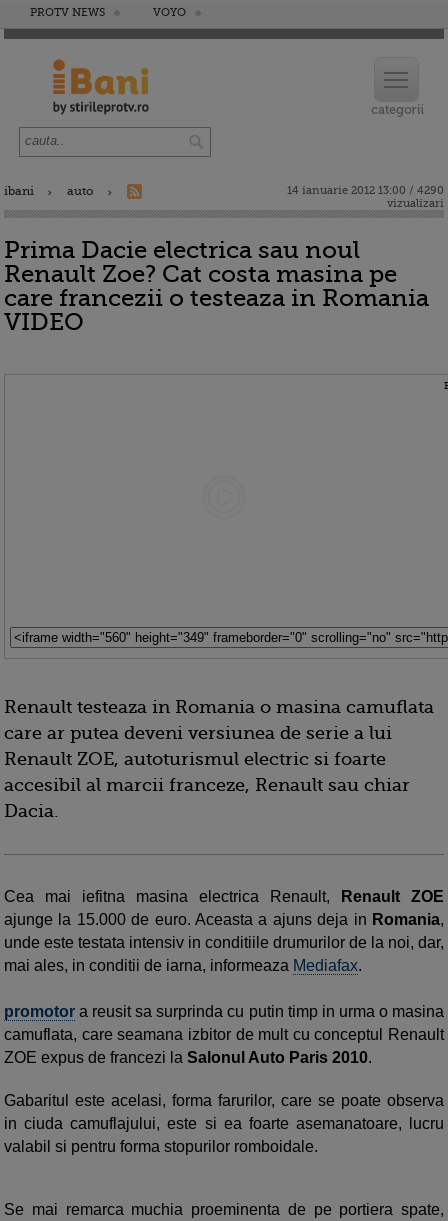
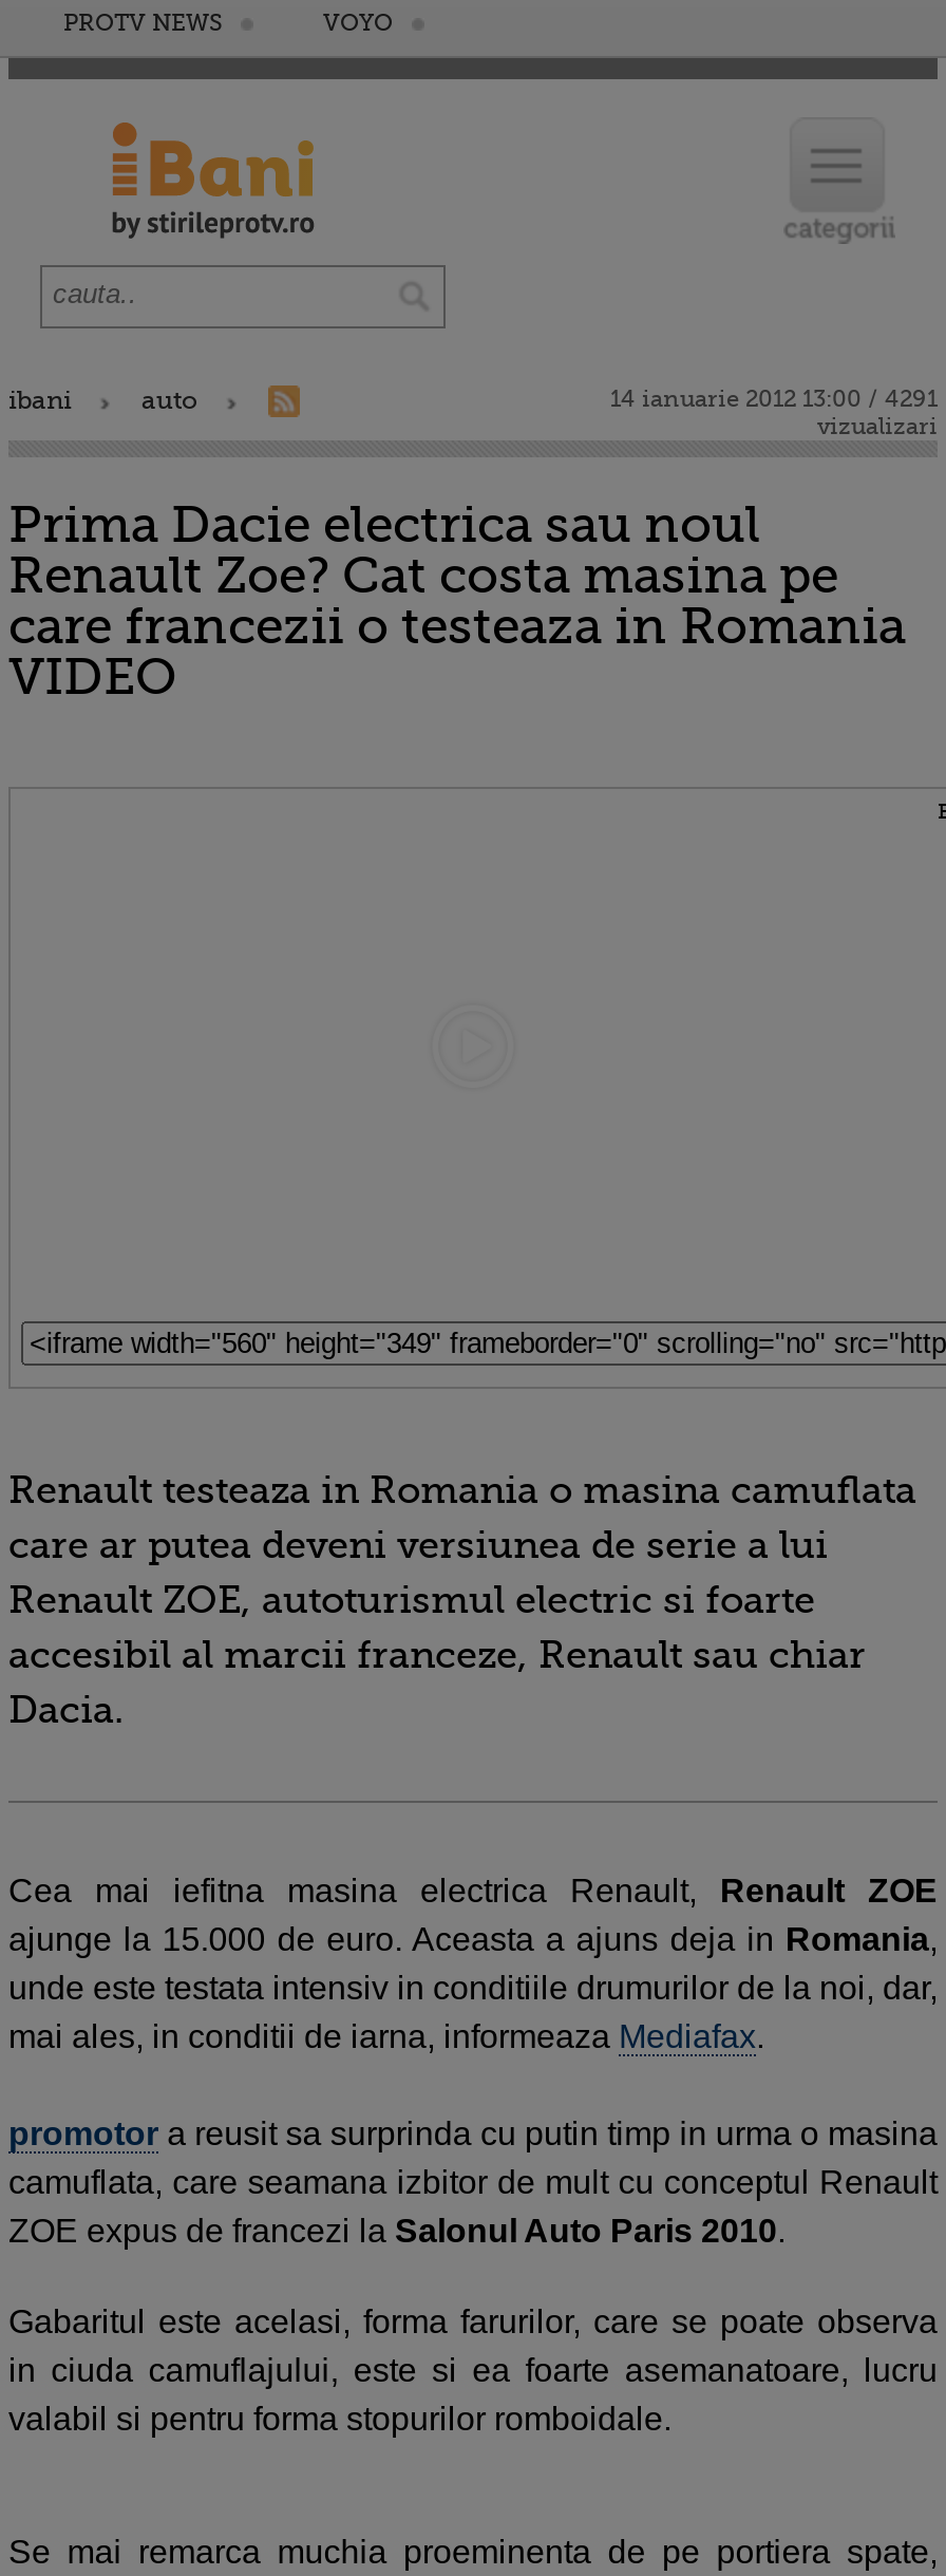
- 14 ianuarie 2012 13:00 / 4290
+ 14 ianuarie 2012 13:00 / 4291
